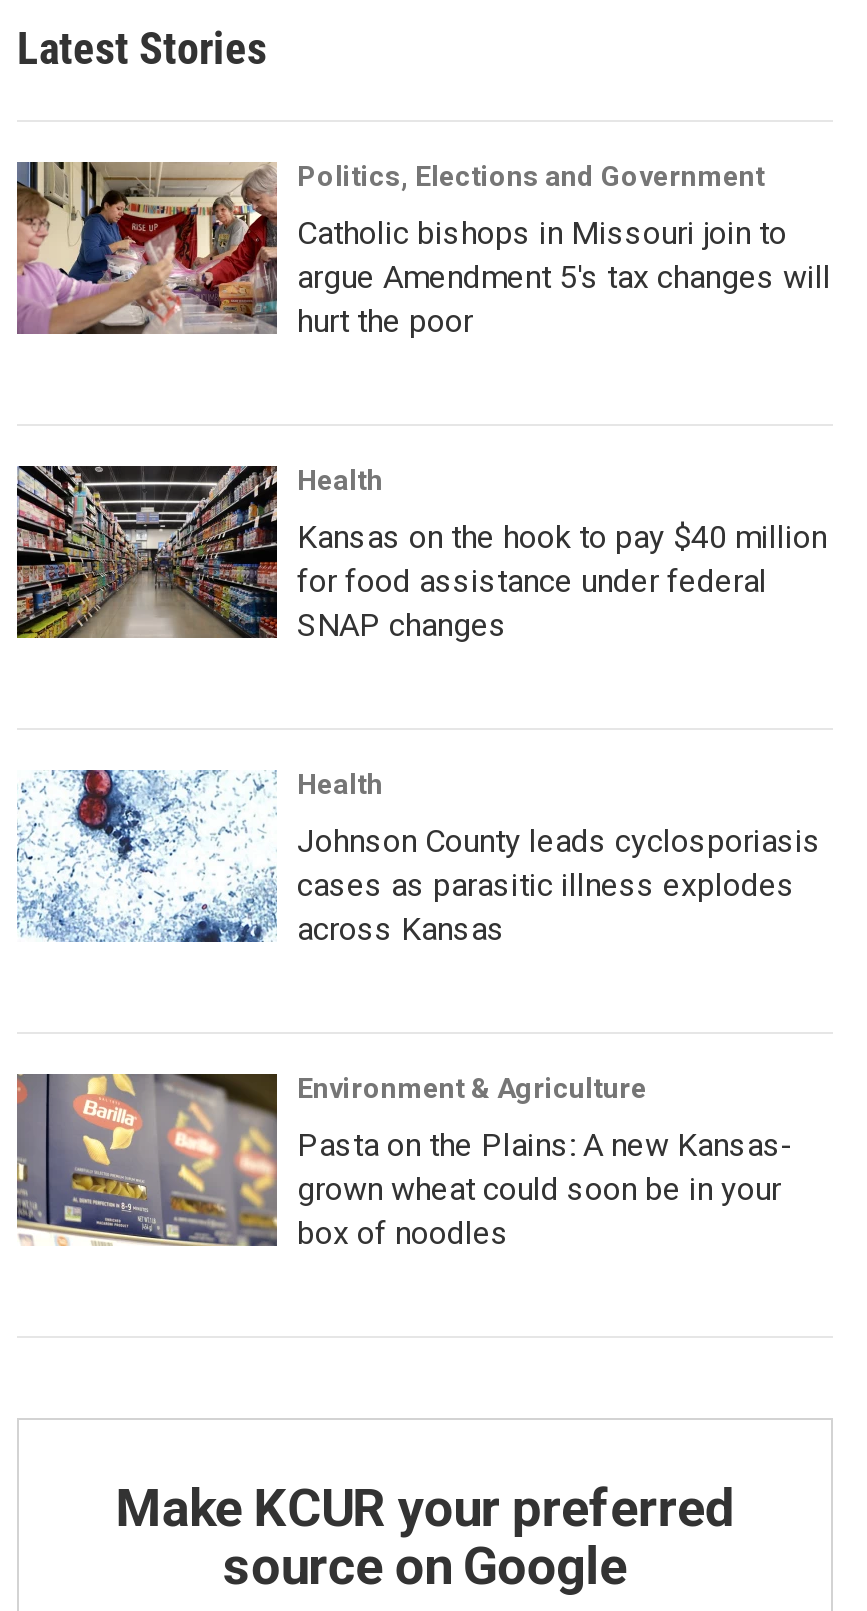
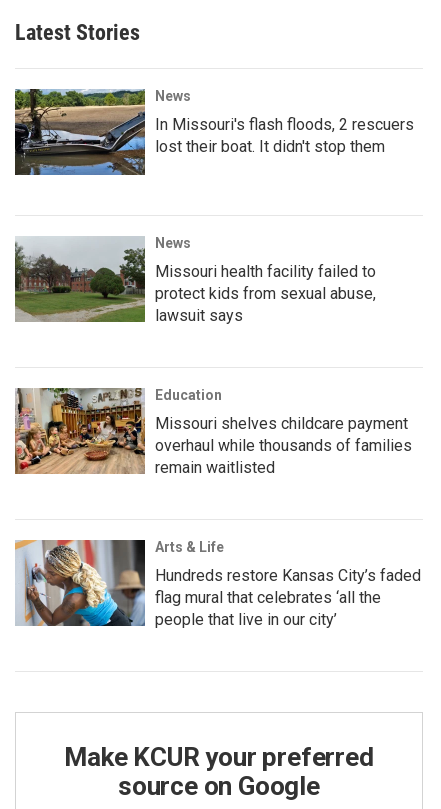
- [image]
- Politics, Elections and Government
+ [image]
+ News

- Catholic bishops in Missouri join to
- argue Amendment 5's tax changes will
- hurt the poor
+ In Missouri's flash floods, 2 rescuers
+ lost their boat. It didn't stop them

- [image]
- Health
+ [image]
+ News

- Kansas on the hook to pay $40 million
- for food assistance under federal
- SNAP changes
+ Missouri health facility failed to
+ protect kids from sexual abuse,
+ lawsuit says

- [image]
- Health
+ [image]
+ Education

- Johnson County leads cyclosporiasis
- cases as parasitic illness explodes
- across Kansas
+ Missouri shelves childcare payment
+ overhaul while thousands of families
+ remain waitlisted

- [image]
- Environment & Agriculture
+ [image]
+ Arts & Life

- Pasta on the Plains: A new Kansas-
- grown wheat could soon be in your
- box of noodles
+ Hundreds restore Kansas City’s faded
+ flag mural that celebrates ‘all the
+ people that live in our city’
